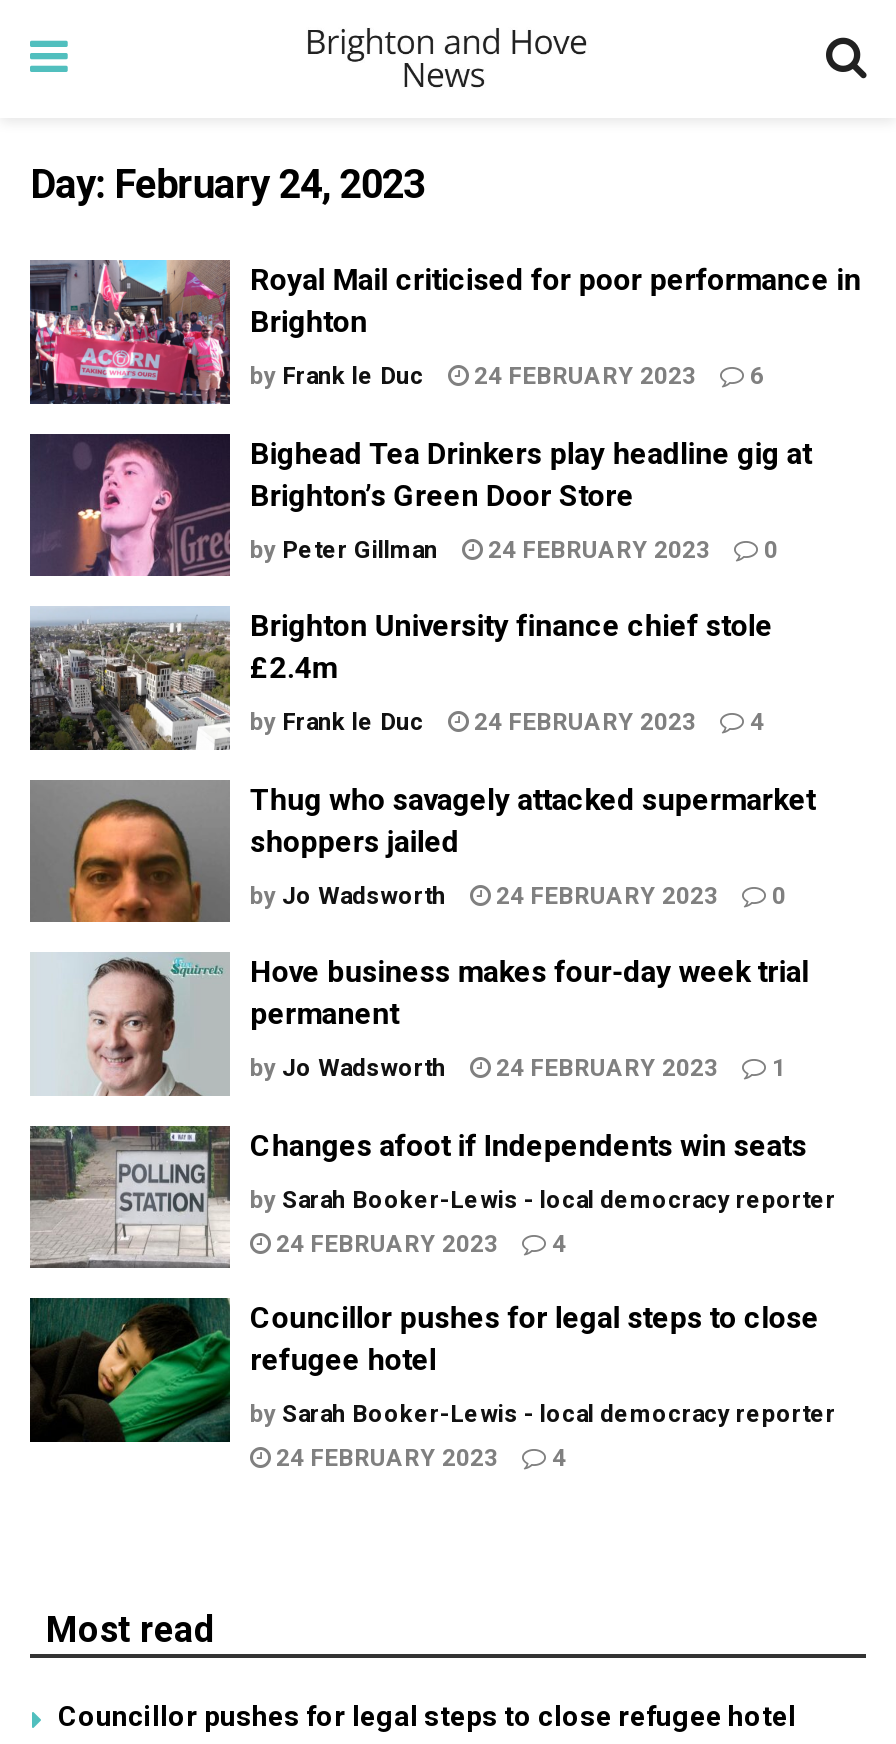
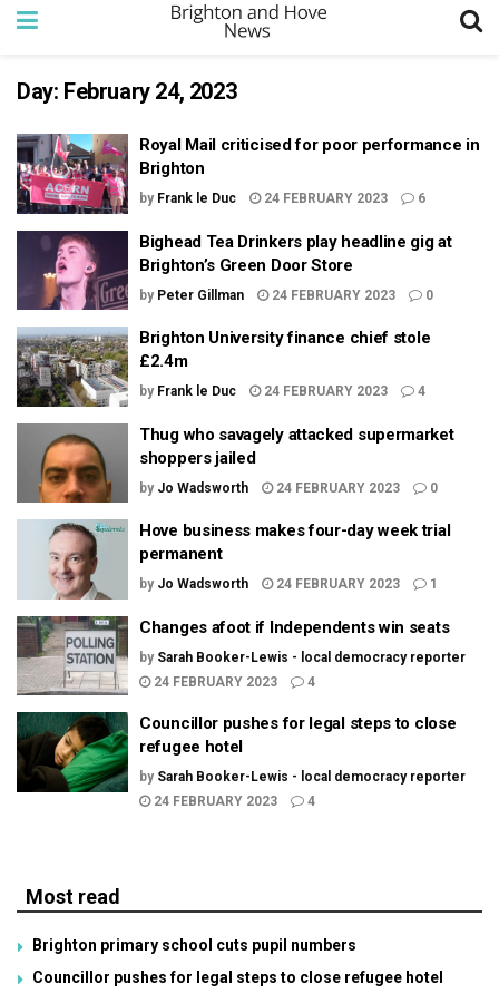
+ Brighton primary school cuts pupil numbers
